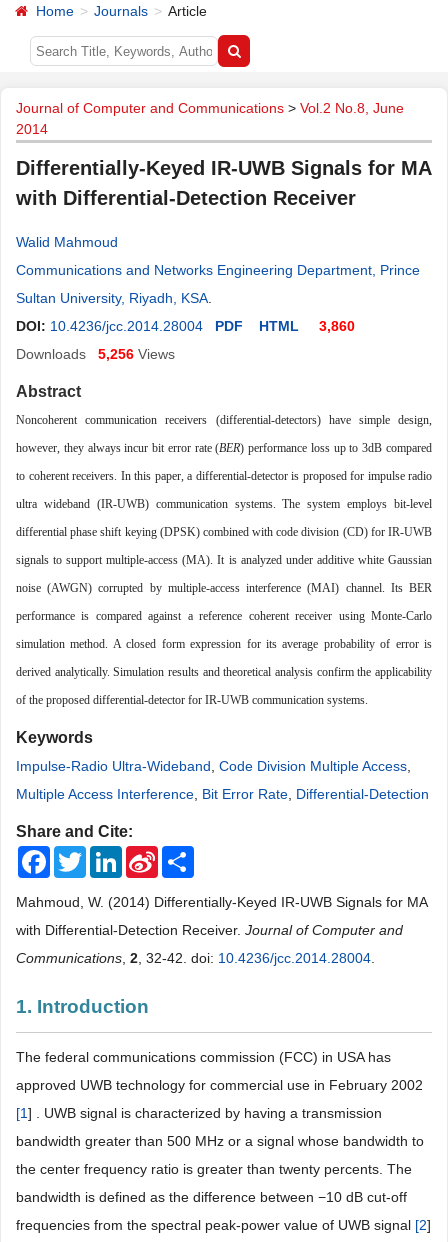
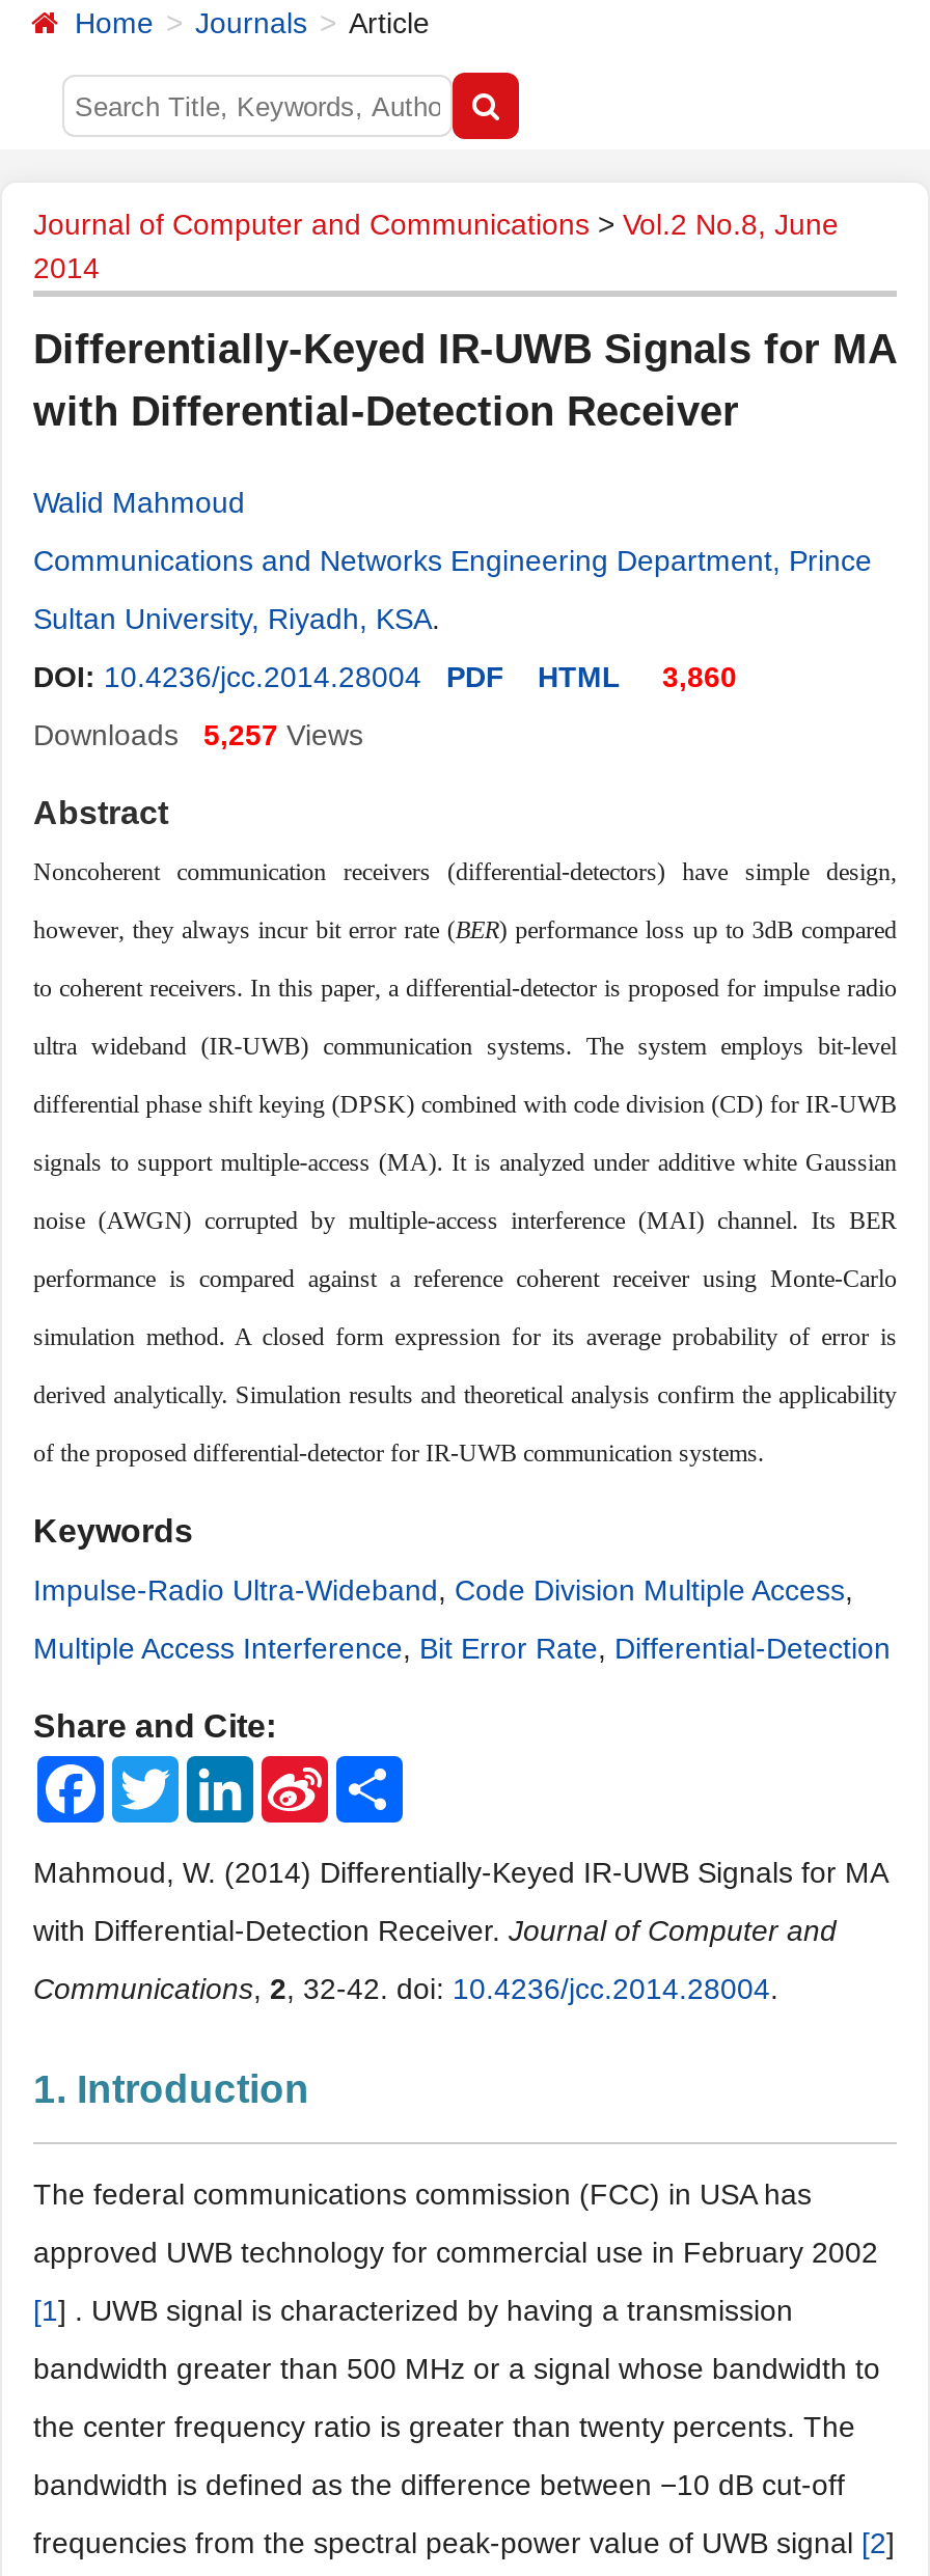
- Downloads 5,256 Views
+ Downloads 5,257 Views
